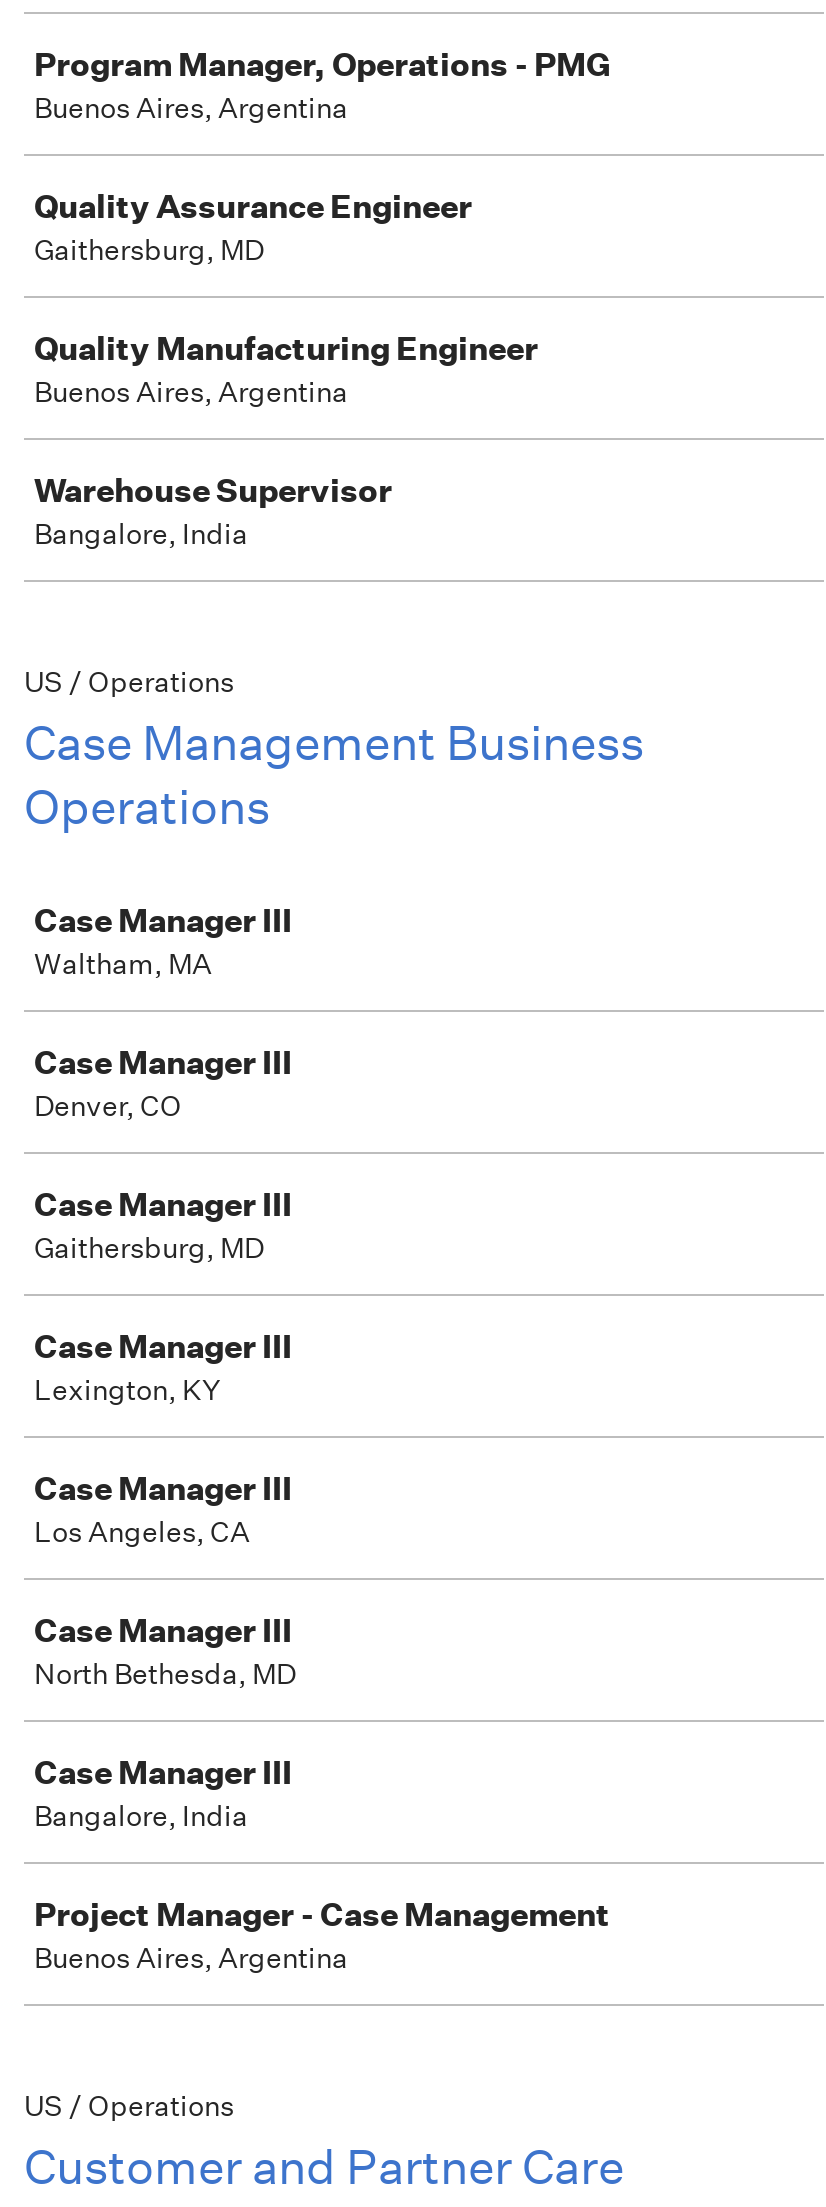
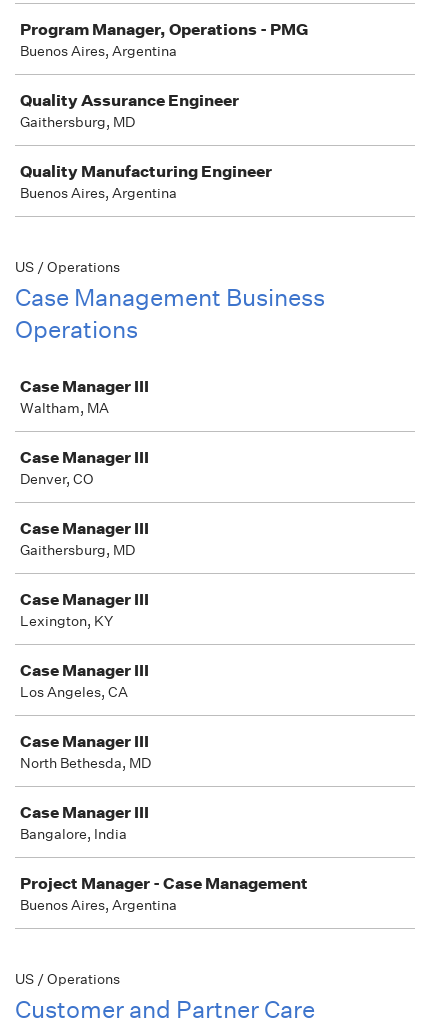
- Warehouse Supervisor
- Bangalore, India
